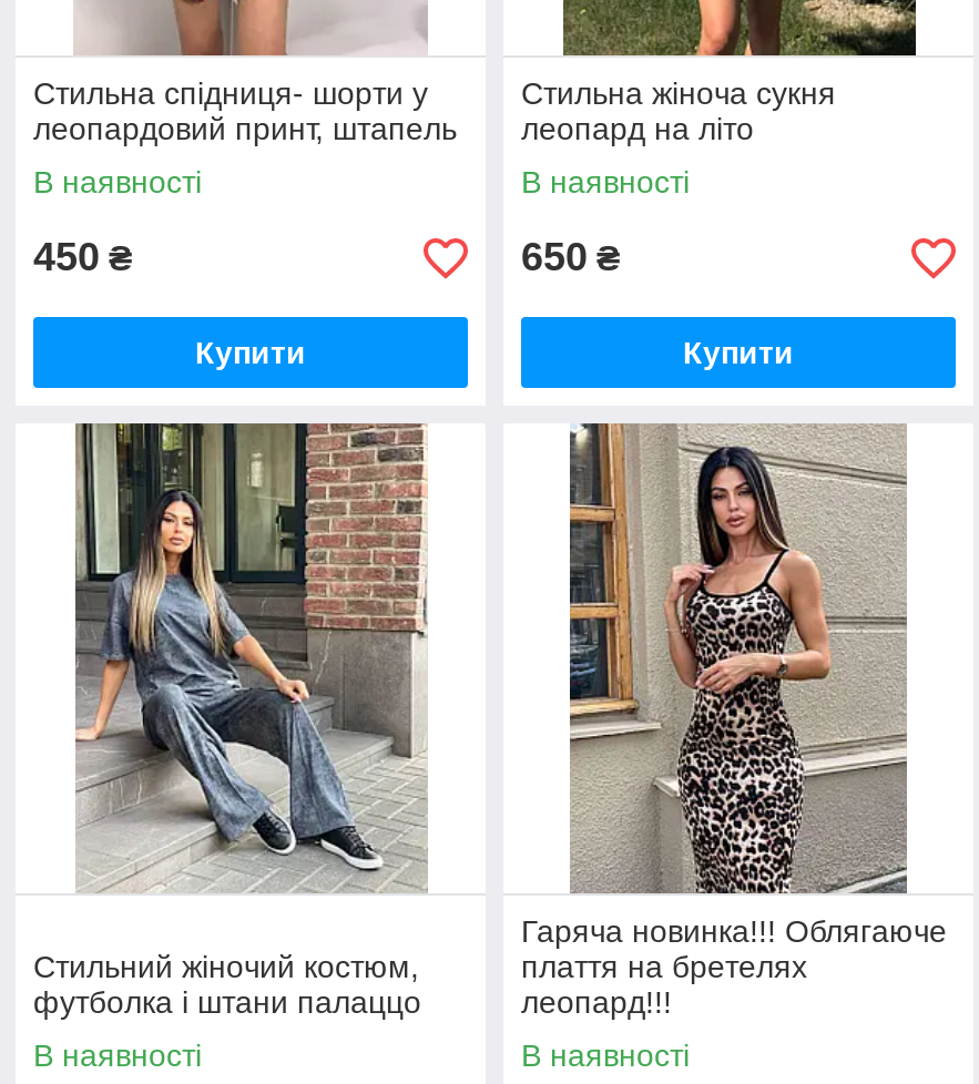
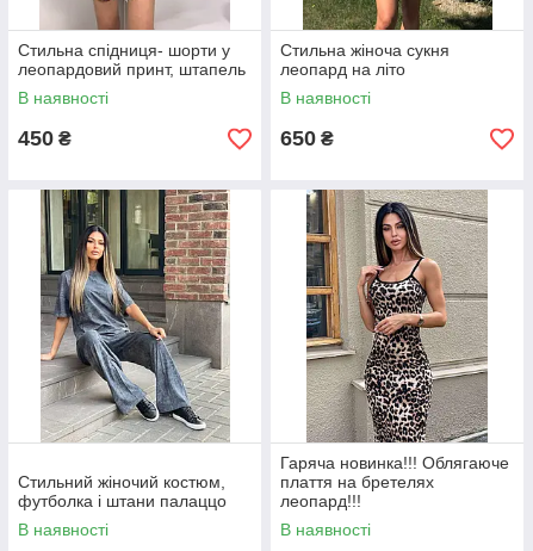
- Купити

- Купити
